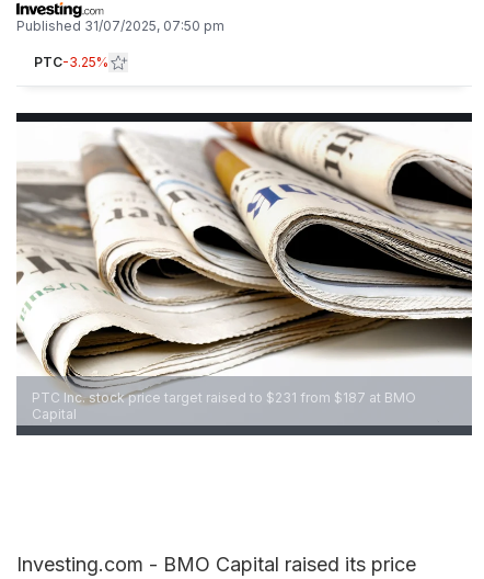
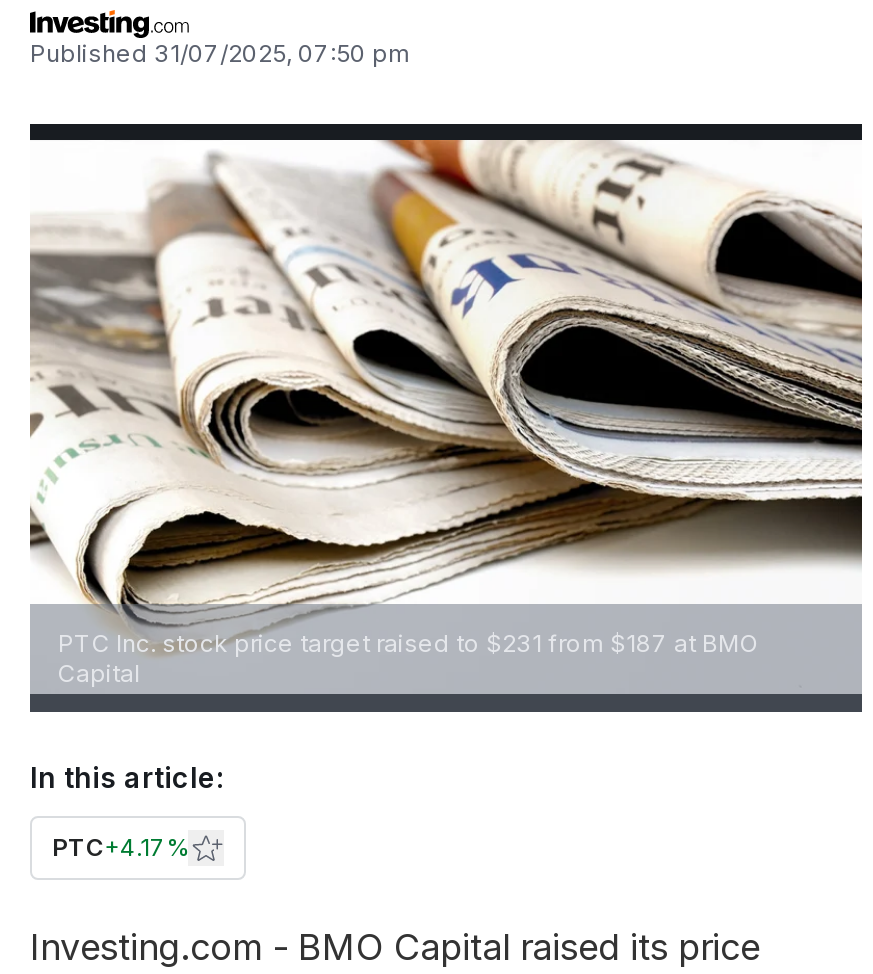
- PTC-3.25%

+ In this article:
+ PTC+4.17%
